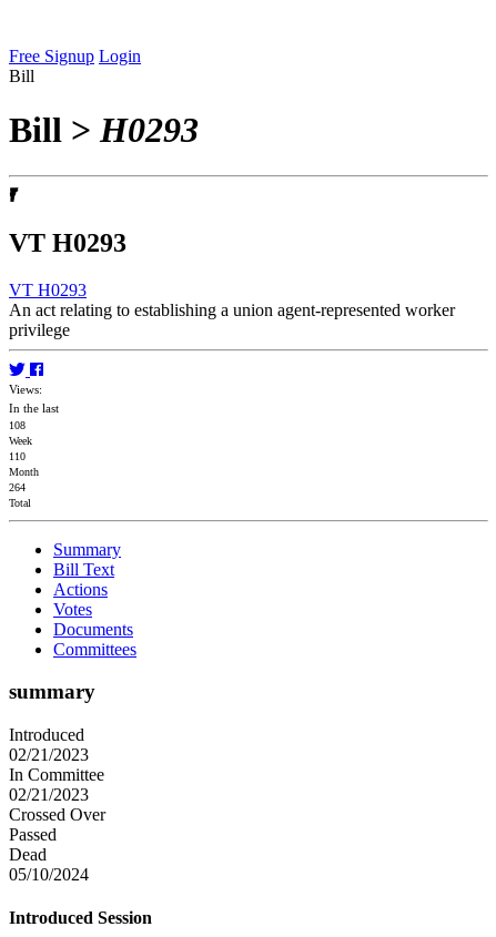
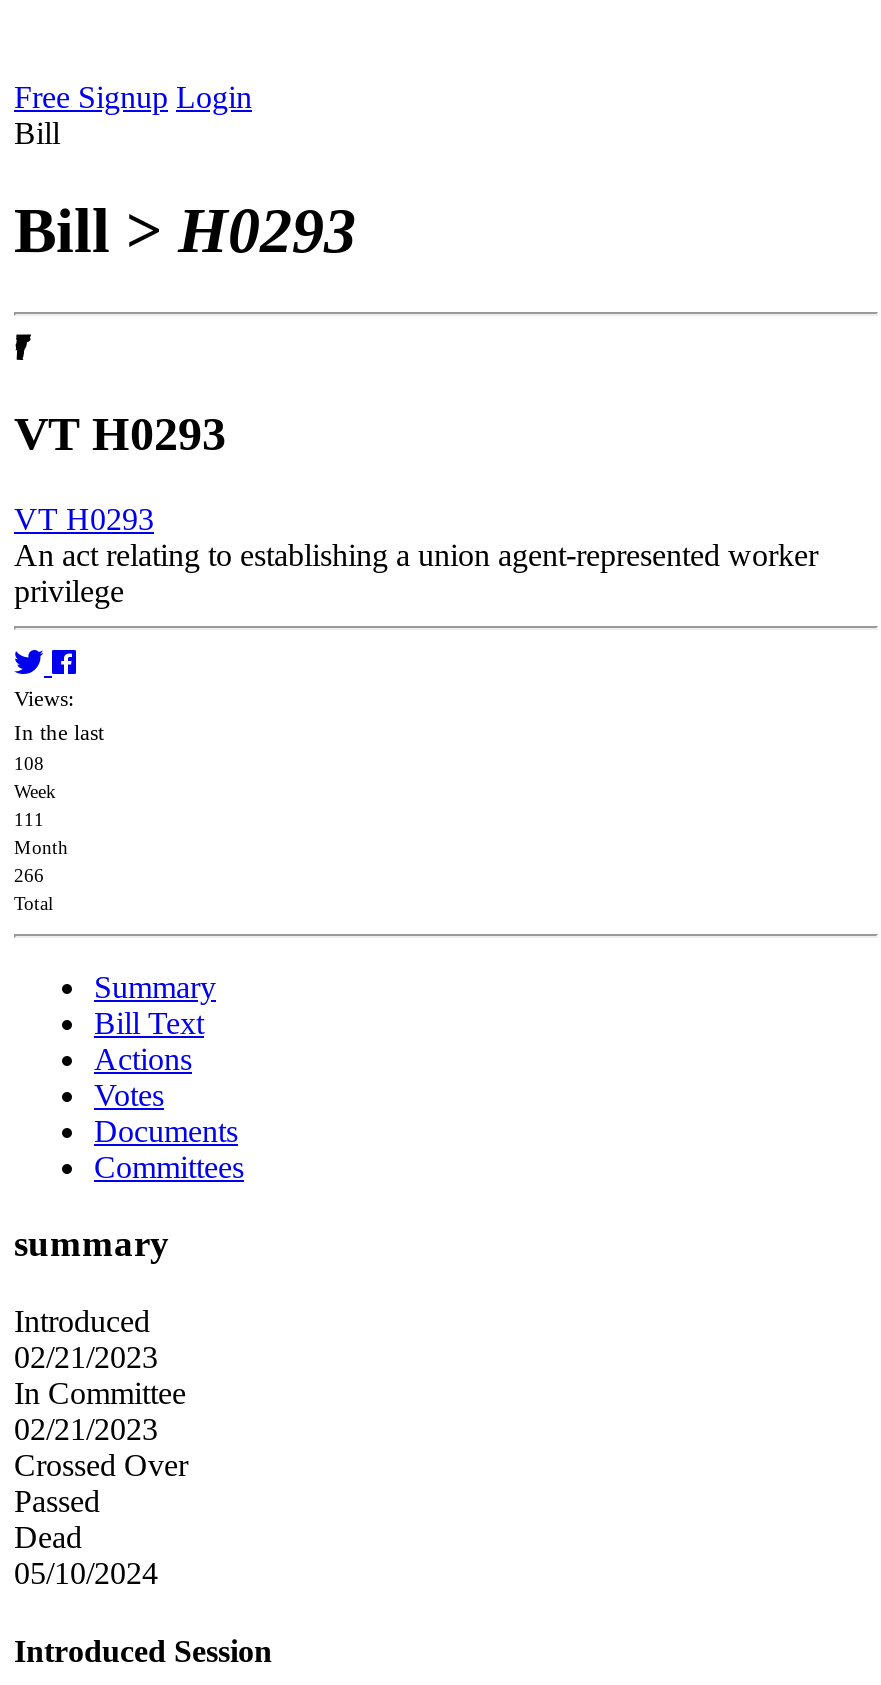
- 110
+ 111

- 264
+ 266
